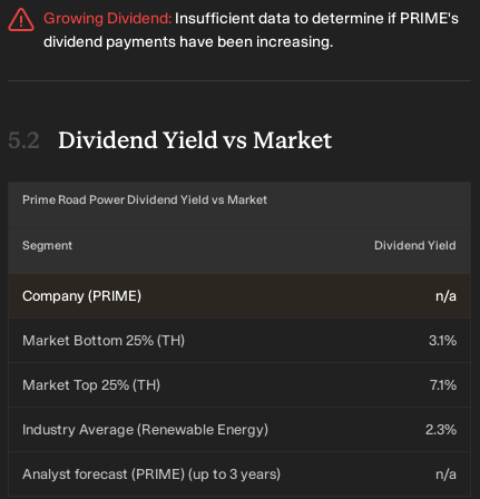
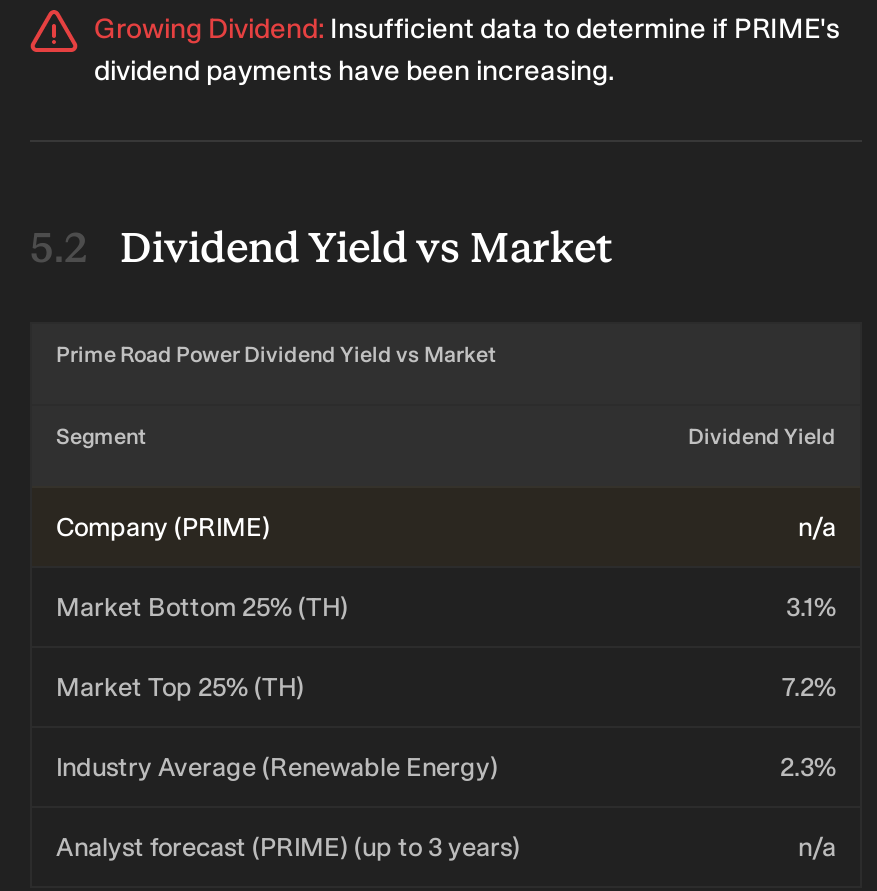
- 7.1%
+ 7.2%
